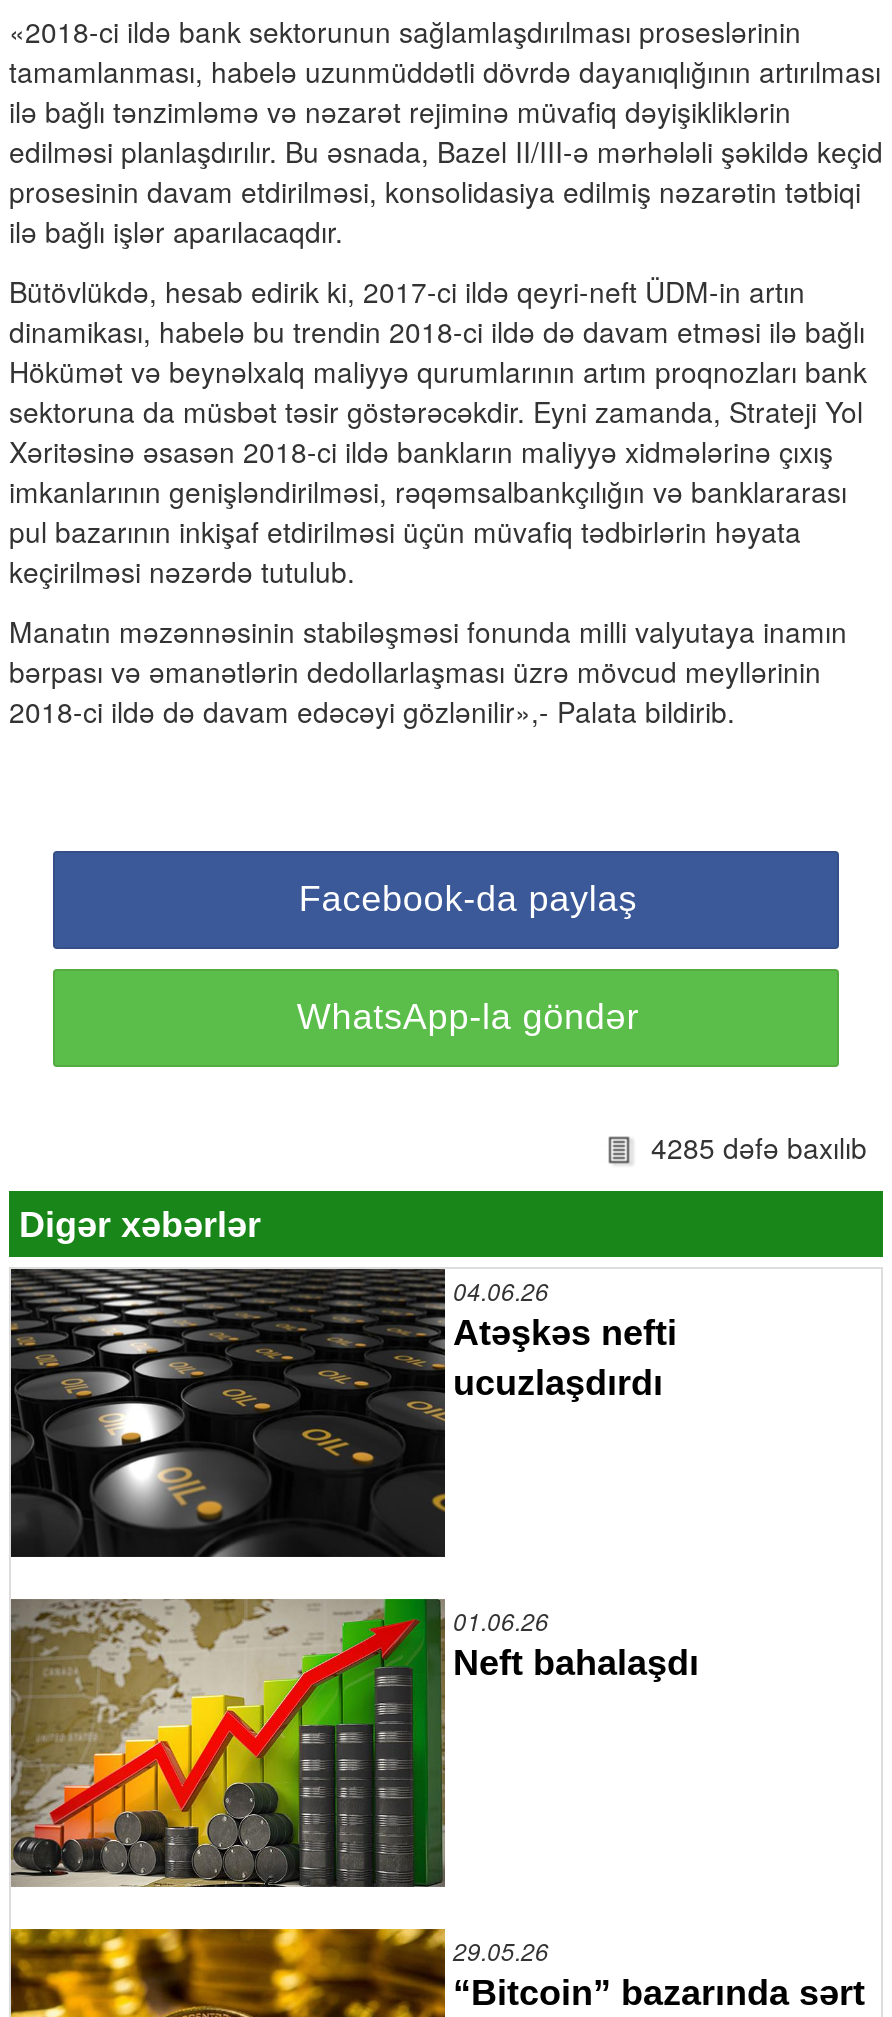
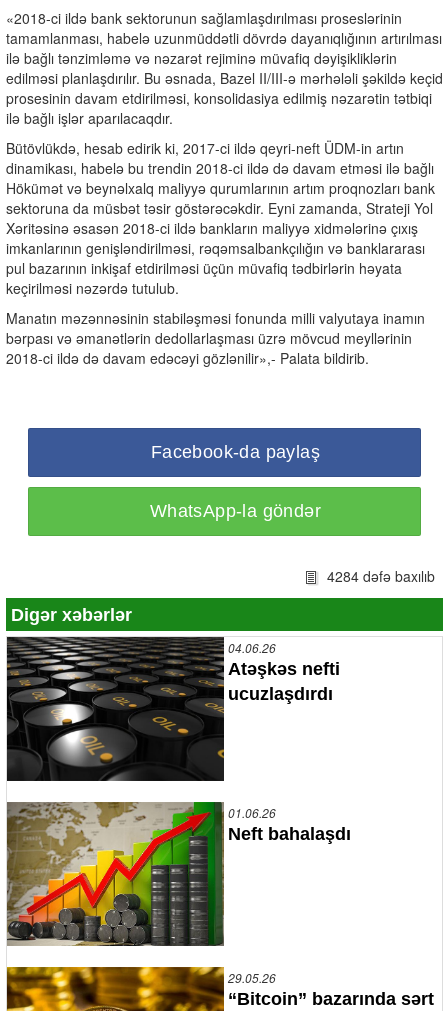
- 4285 dəfə baxılıb
+ 4284 dəfə baxılıb
